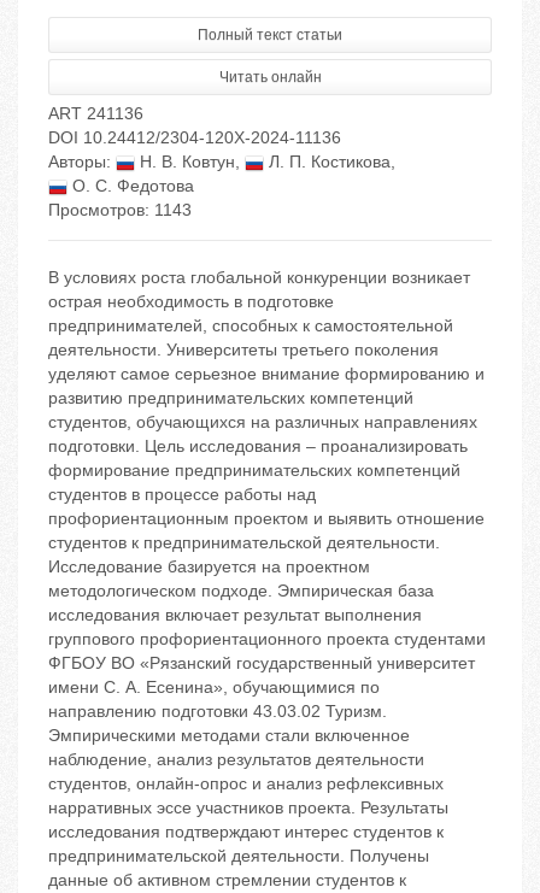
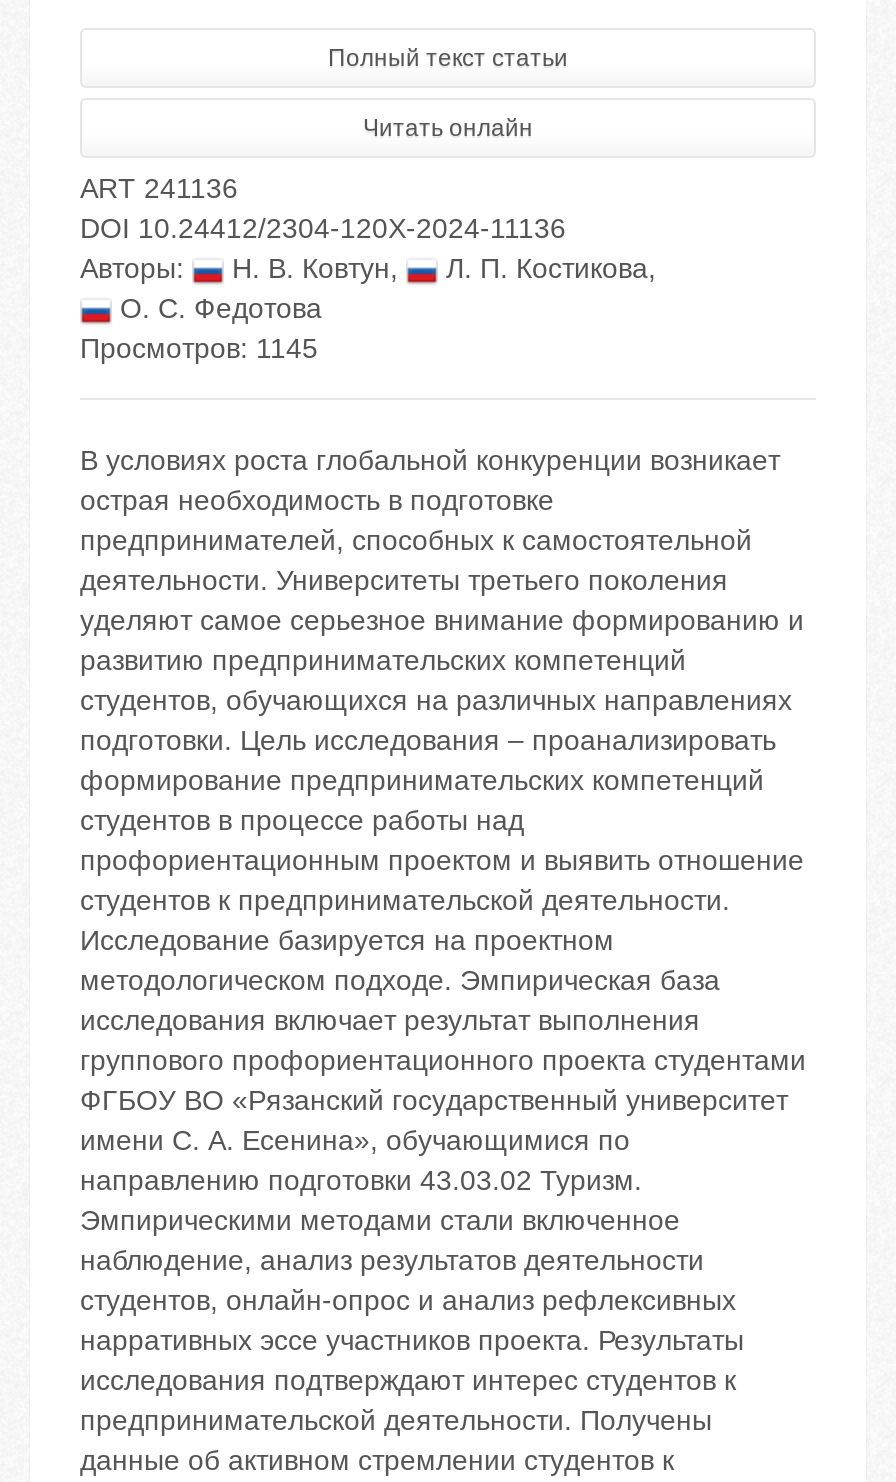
- Просмотров: 1143
+ Просмотров: 1145
